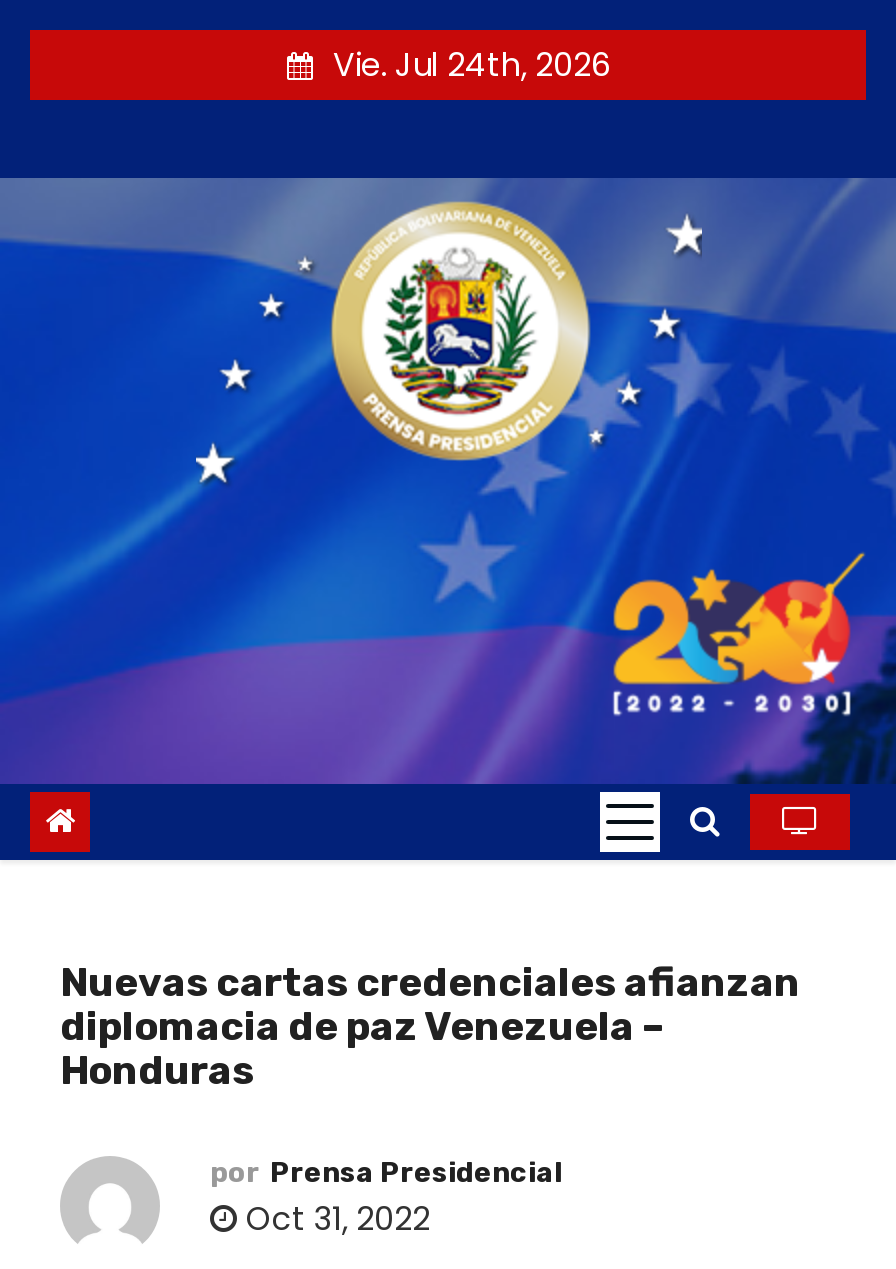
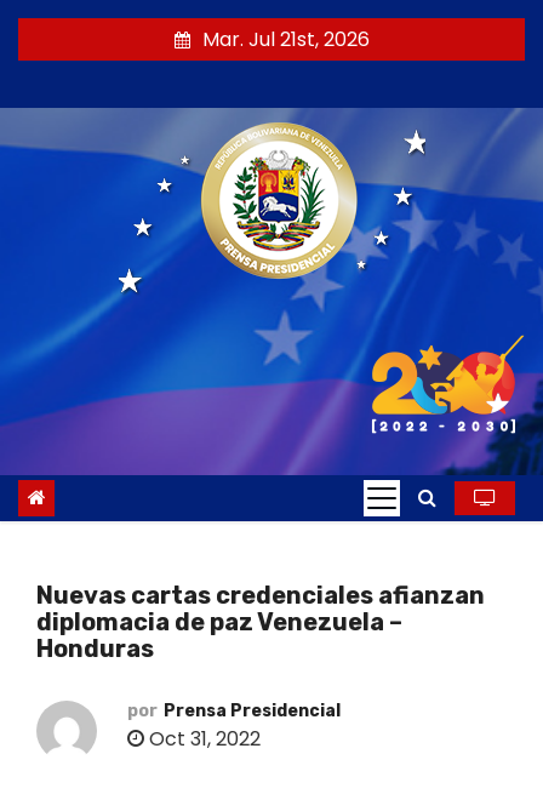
- Vie. Jul 24th, 2026
+ Mar. Jul 21st, 2026
